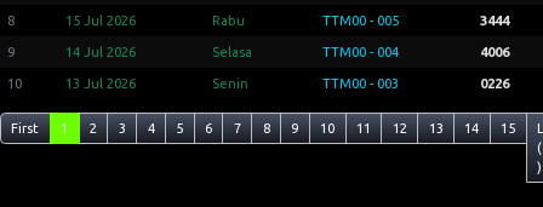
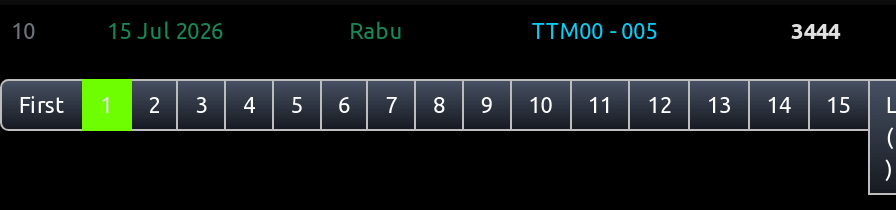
- 8
+ 10

- 9
- 14 Jul 2026
- Selasa
- TTM00 - 004
- 4006
- 10
- 13 Jul 2026
- Senin
- TTM00 - 003
- 0226
